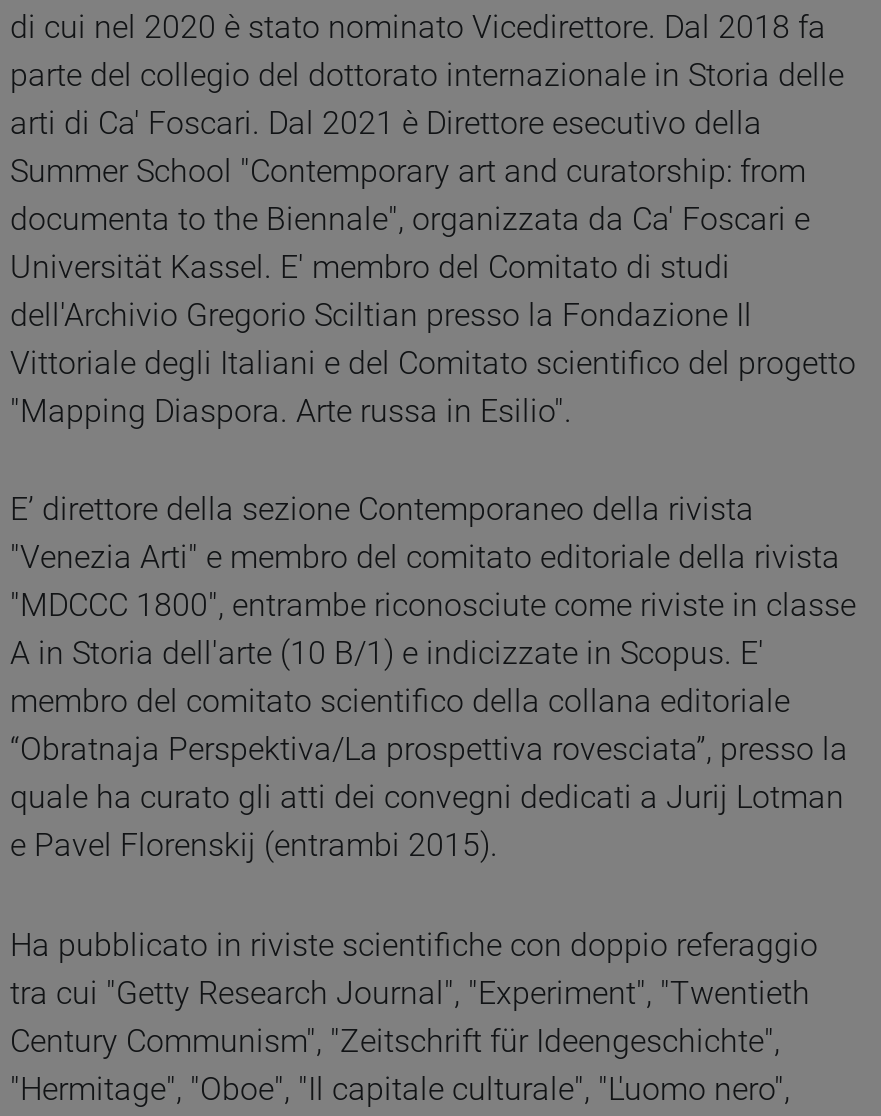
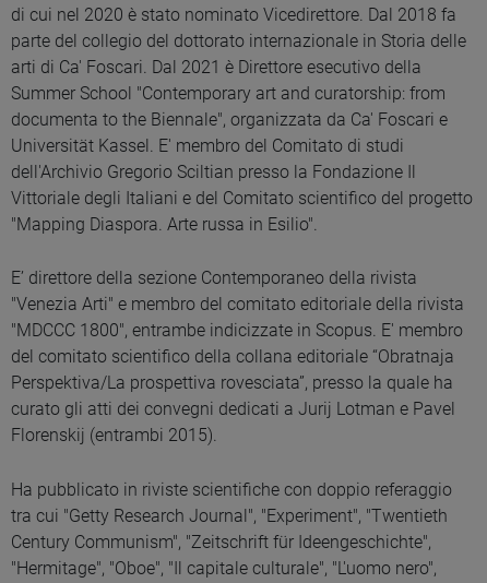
- "MDCCC 1800", entrambe riconosciute come riviste in classe
- A in Storia dell'arte (10 B/1) e indicizzate in Scopus. E'
- membro del comitato scientifico della collana editoriale
- “Obratnaja Perspektiva/La prospettiva rovesciata”, presso la
- quale ha curato gli atti dei convegni dedicati a Jurij Lotman
- e Pavel Florenskij (entrambi 2015).
+ "MDCCC 1800", entrambe indicizzate in Scopus. E' membro
+ del comitato scientifico della collana editoriale “Obratnaja
+ Perspektiva/La prospettiva rovesciata”, presso la quale ha
+ curato gli atti dei convegni dedicati a Jurij Lotman e Pavel
+ Florenskij (entrambi 2015).
